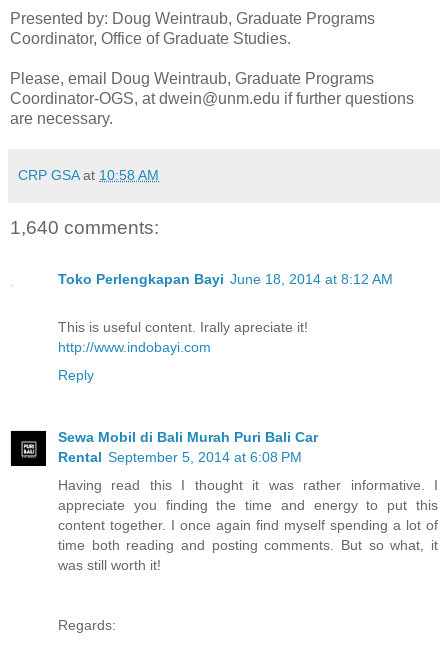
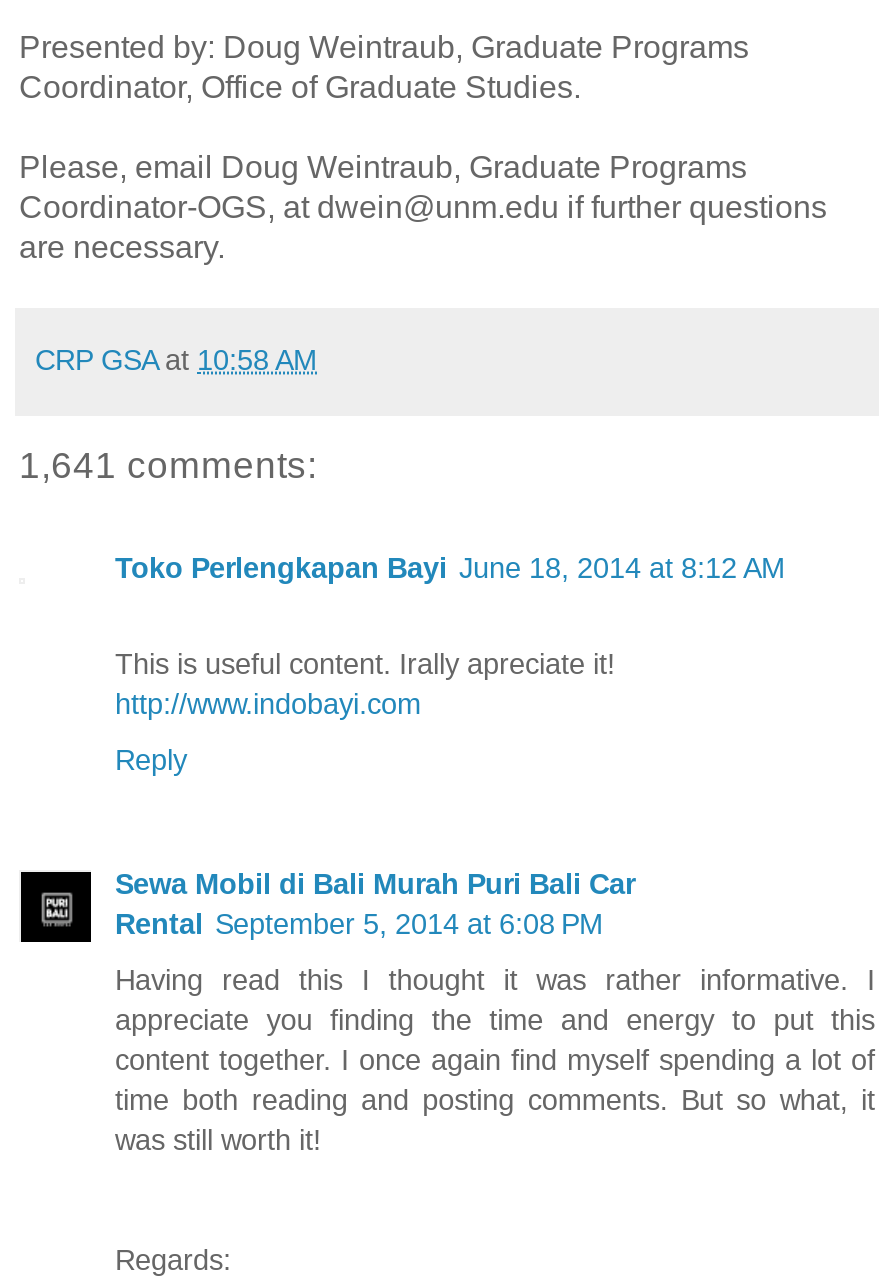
- 1,640 comments:
+ 1,641 comments:
